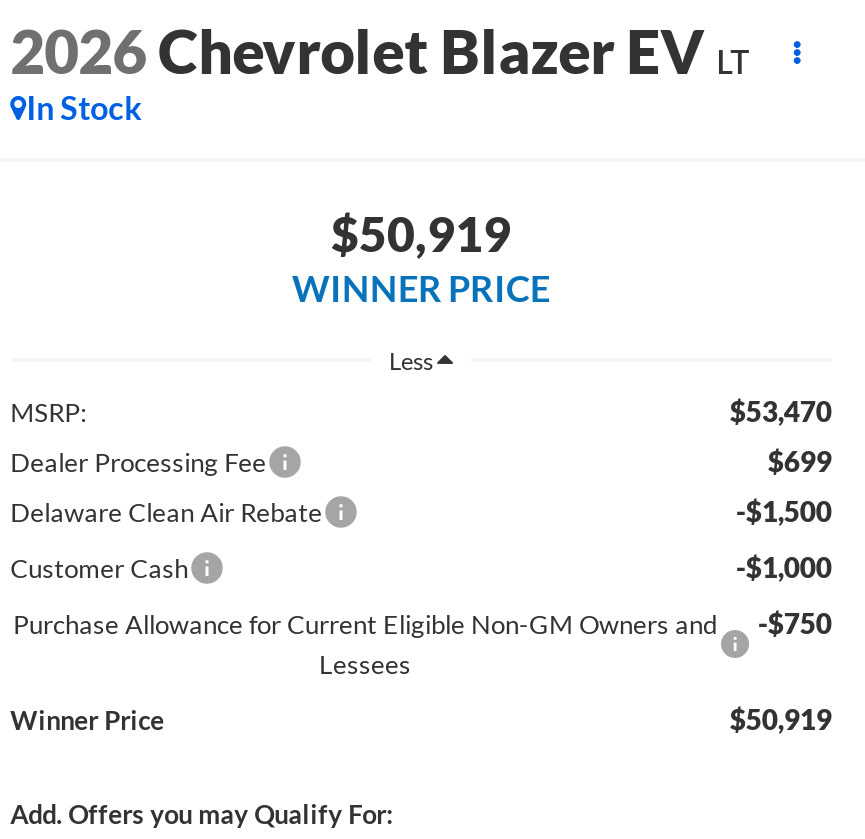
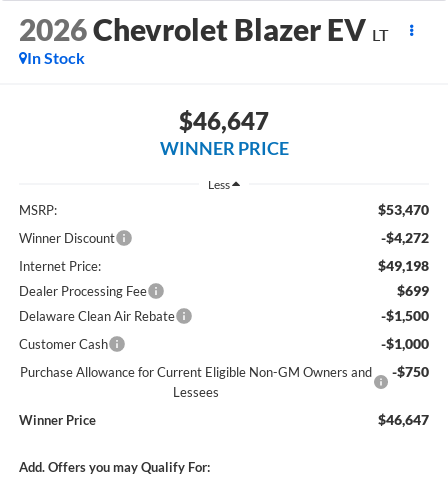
- $50,919
+ $46,647

+ Winner Discount
+ -$4,272
+ Internet Price:
+ $49,198

- $50,919
+ $46,647
